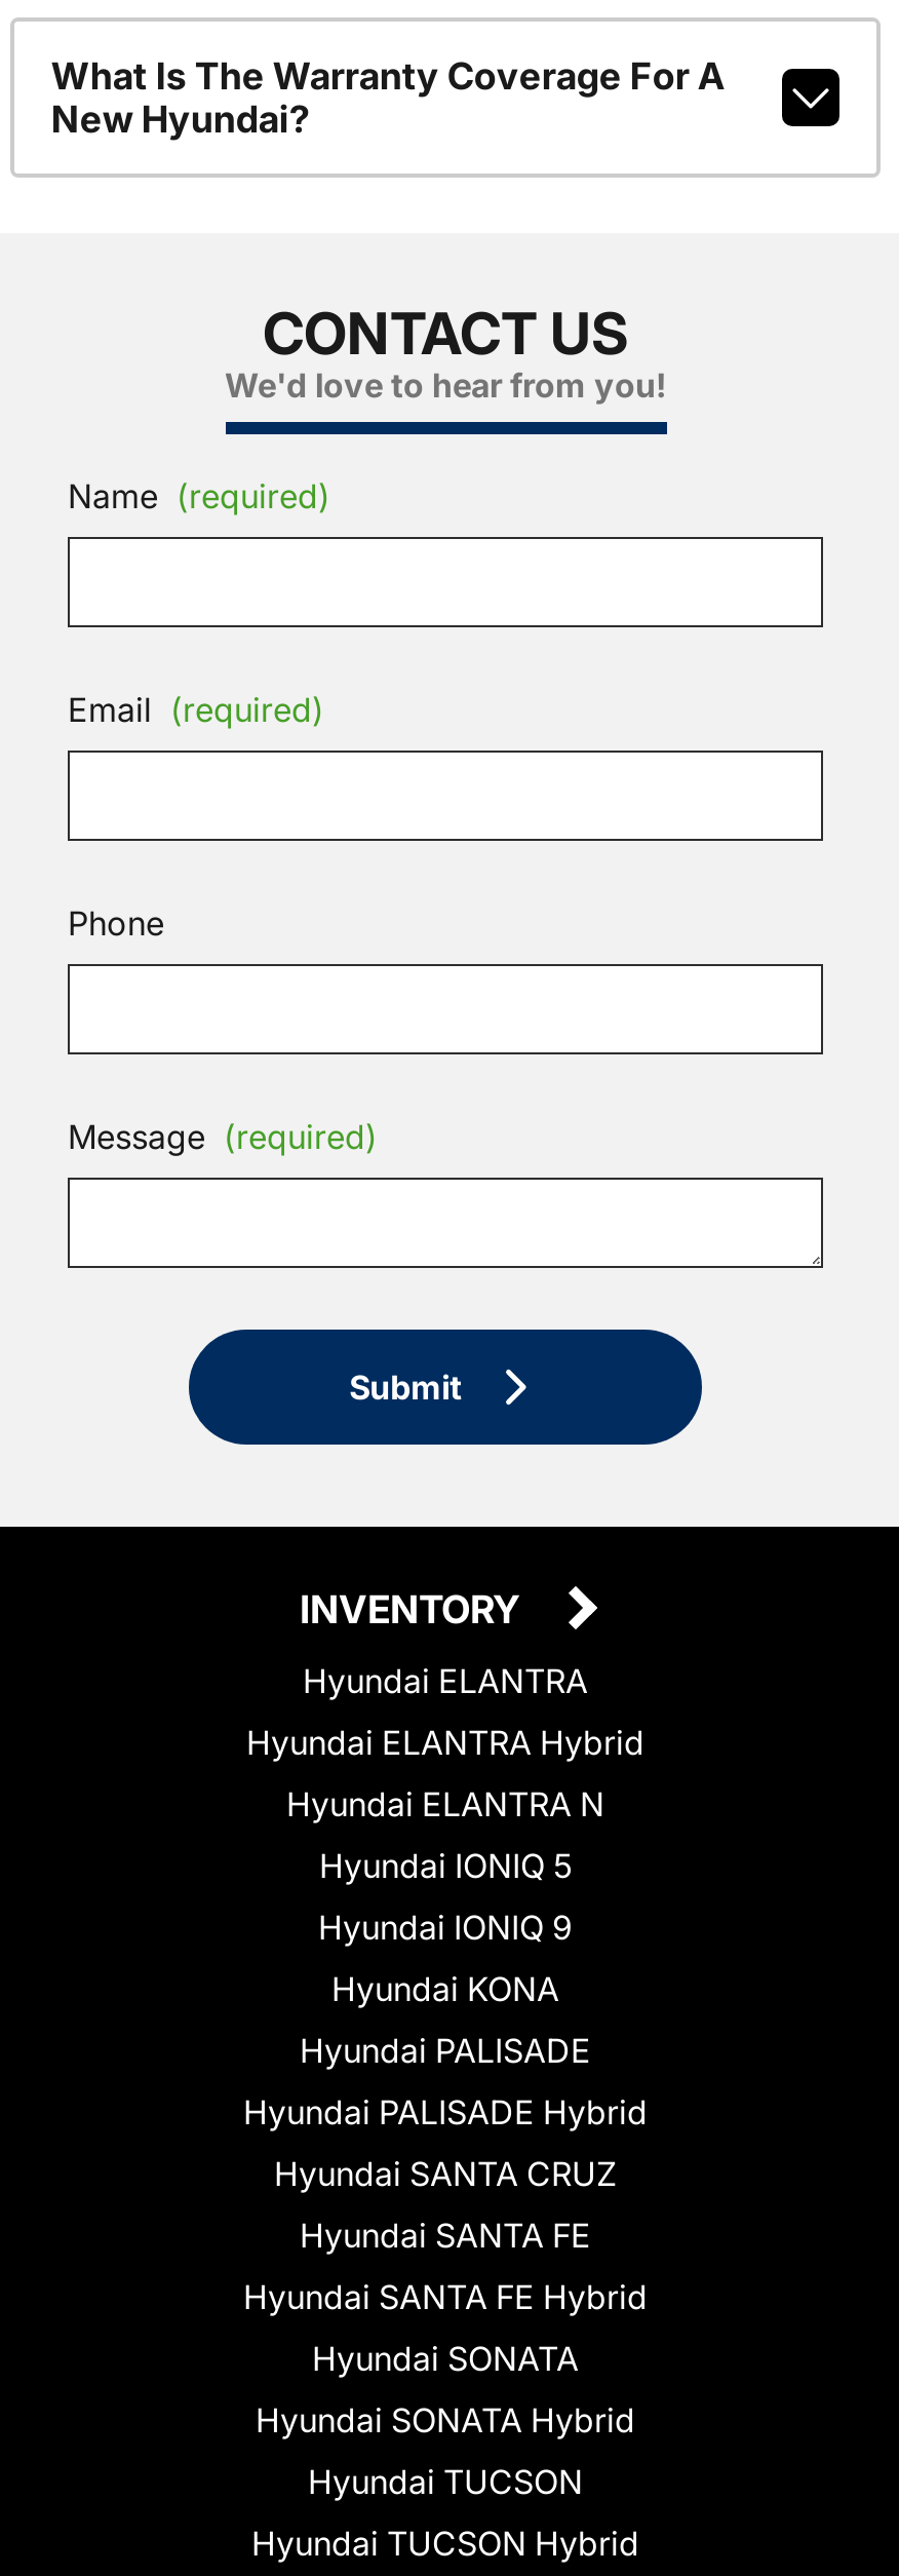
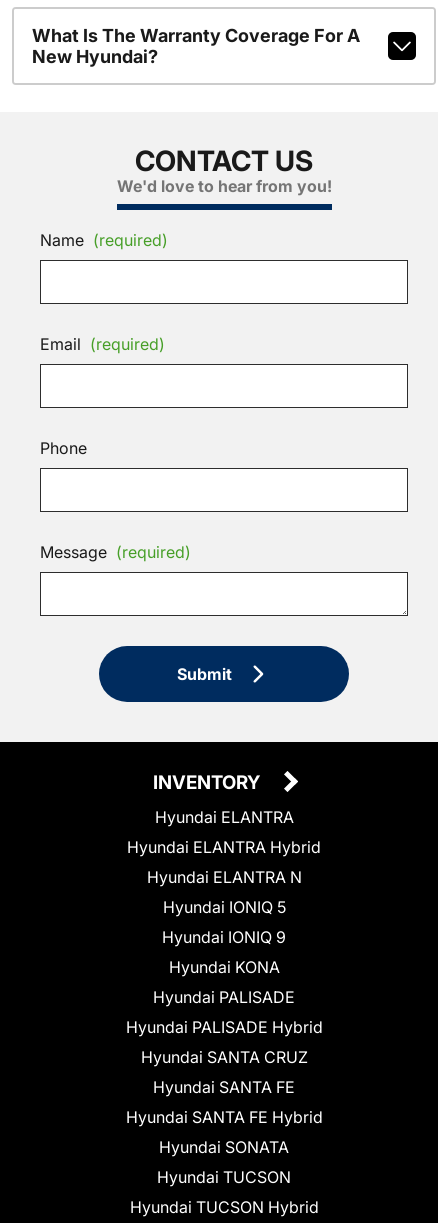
- Hyundai SONATA Hybrid
